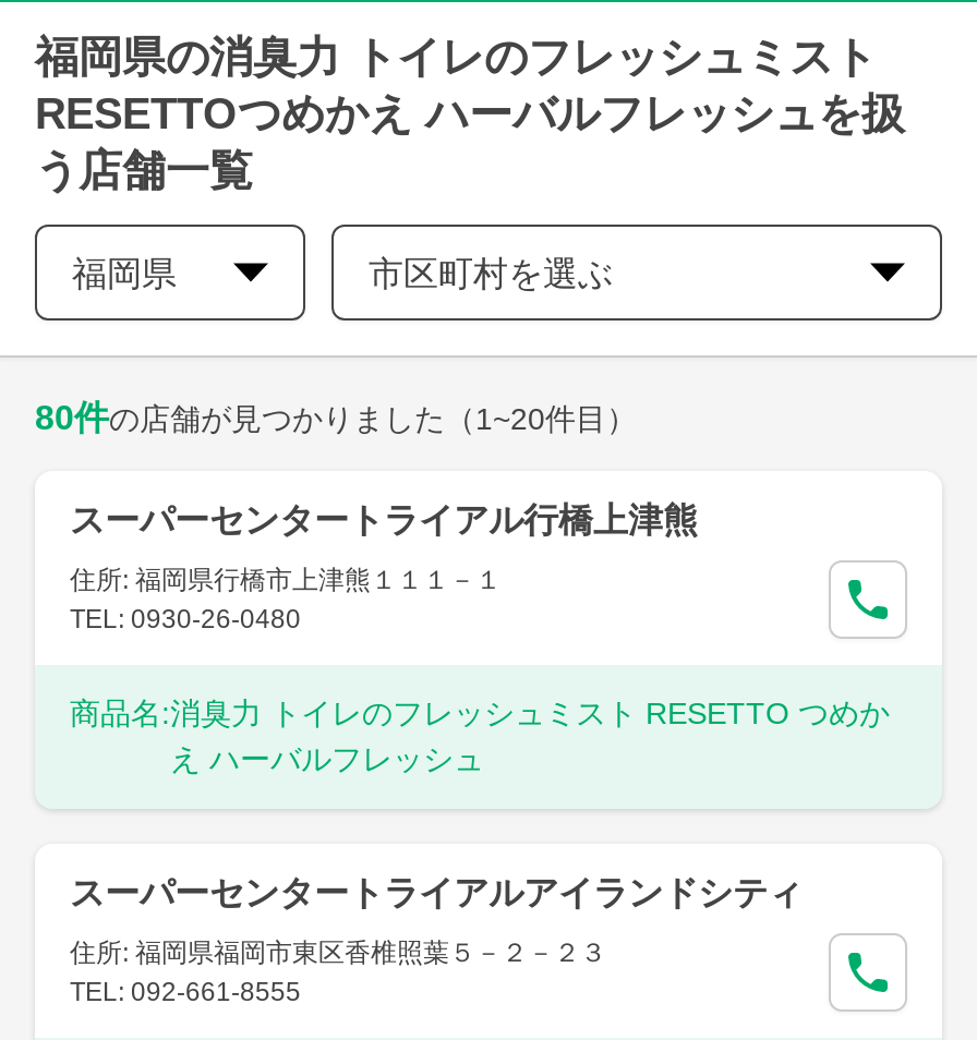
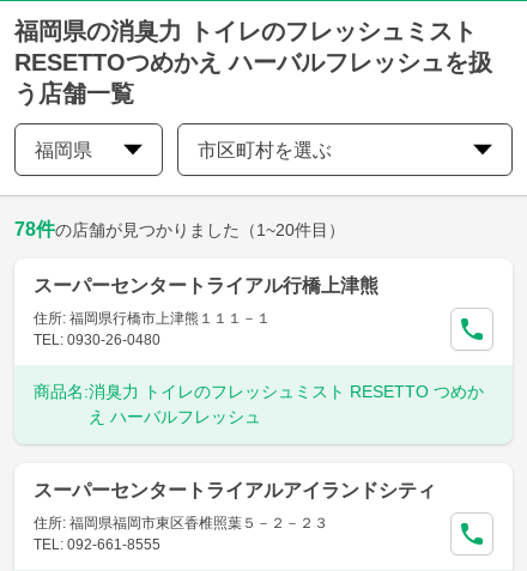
- 80件の店舗が見つかりました（1~20件目）
+ 78件の店舗が見つかりました（1~20件目）
